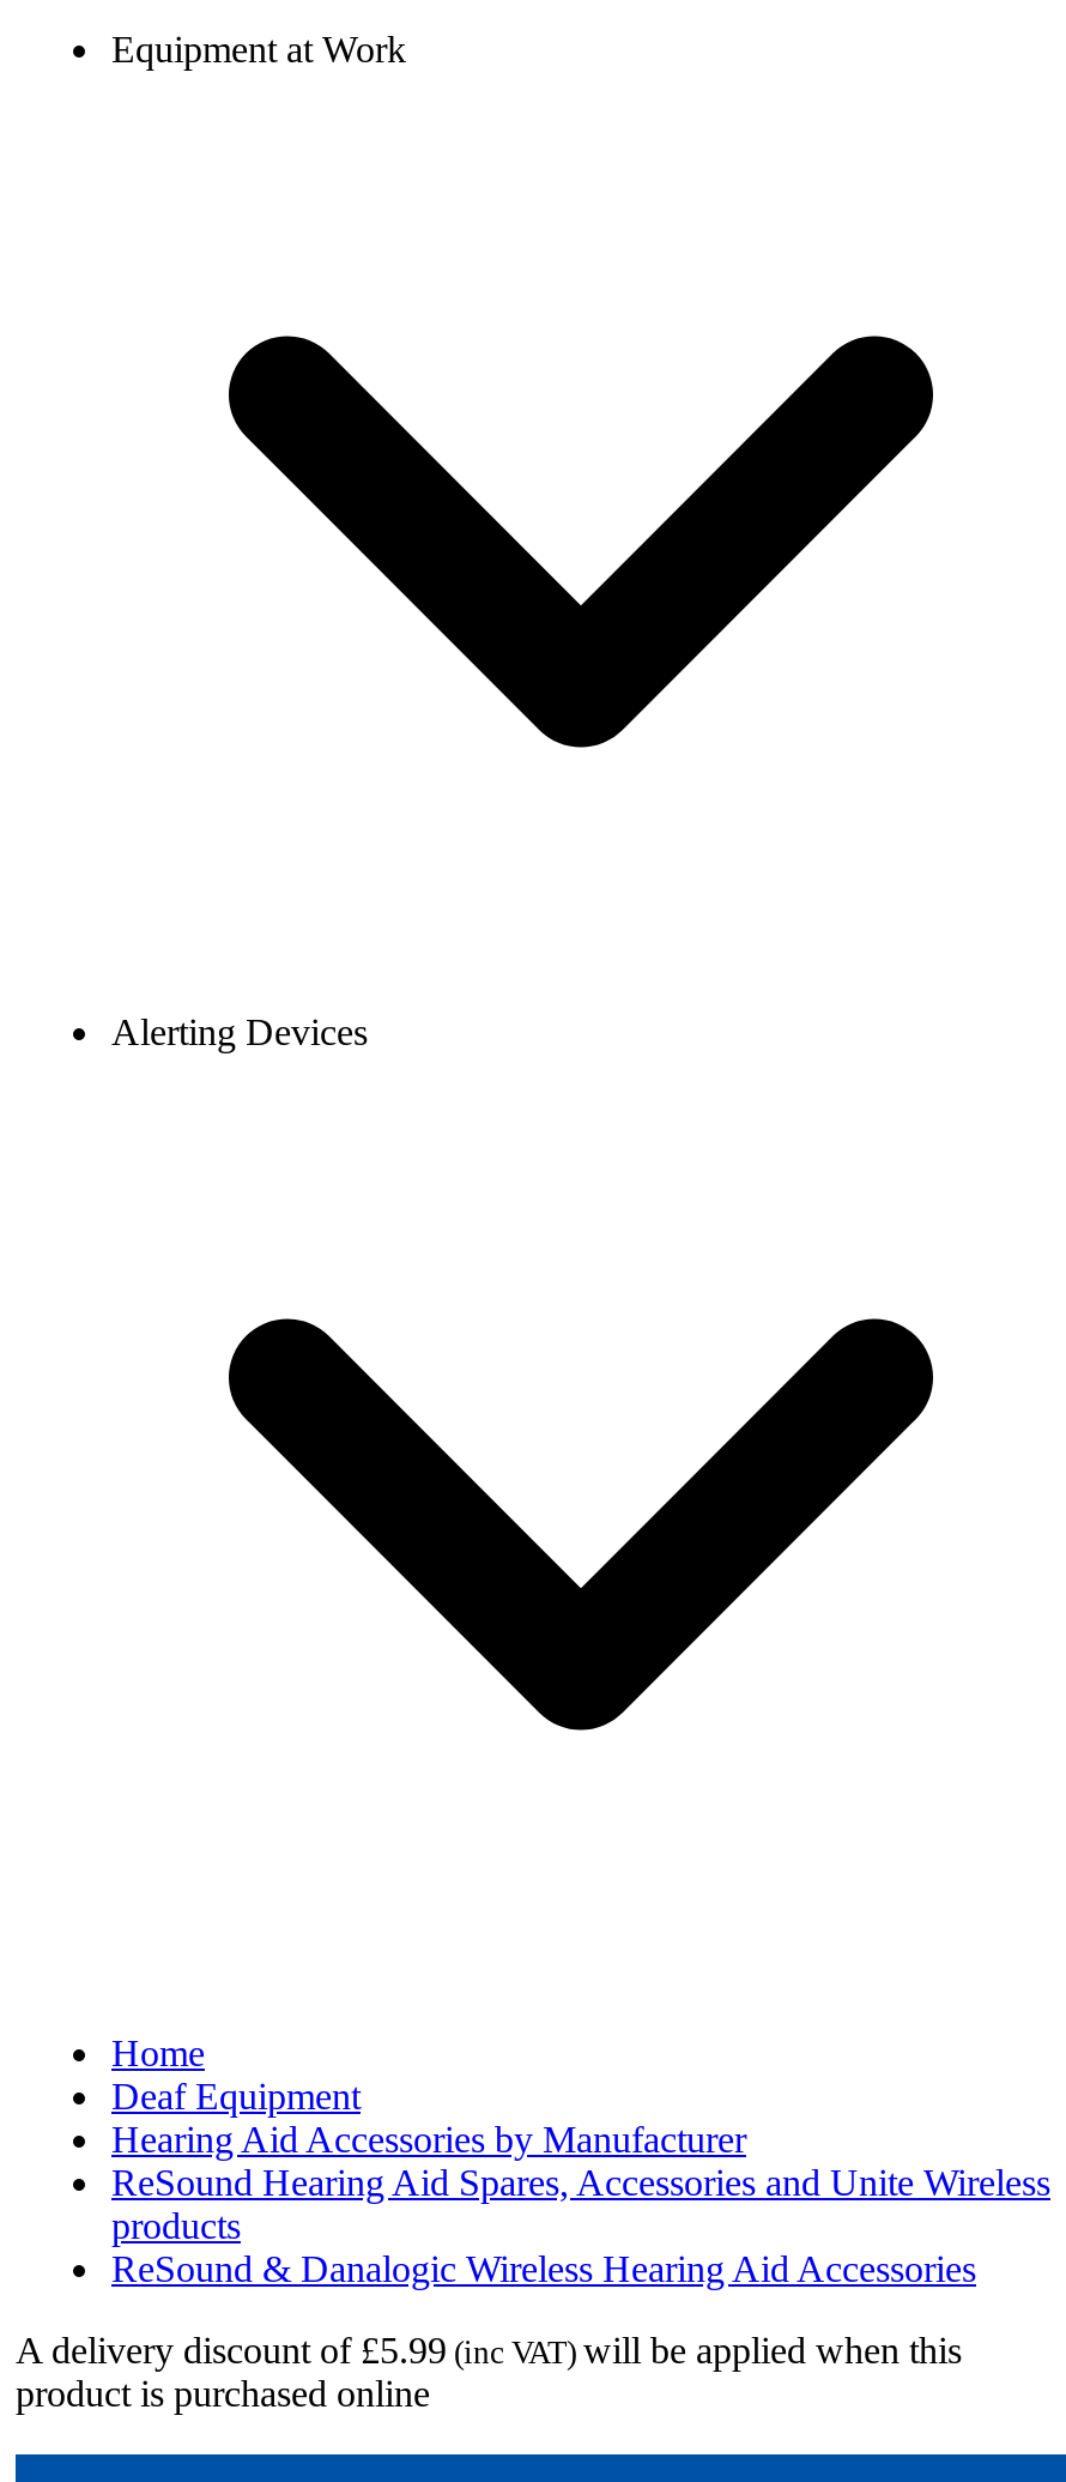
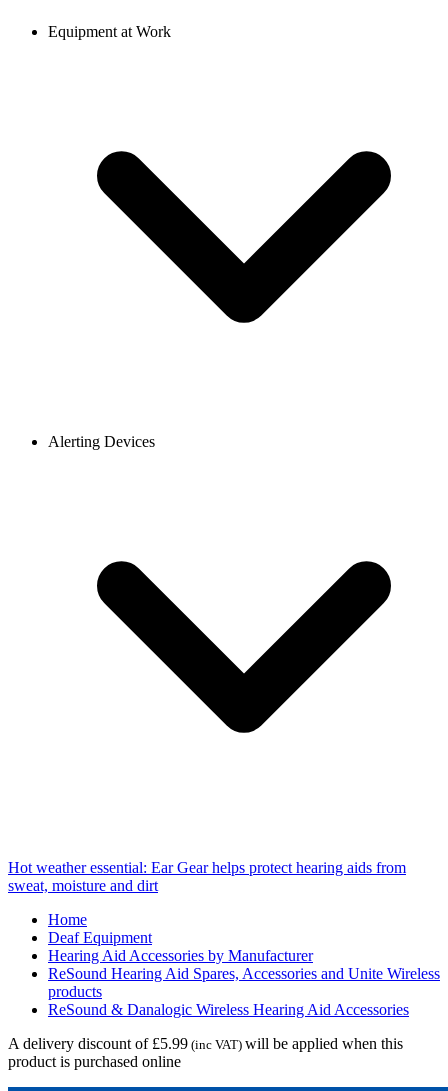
+ Hot weather essential: Ear Gear helps protect hearing aids from
+ sweat, moisture and dirt
